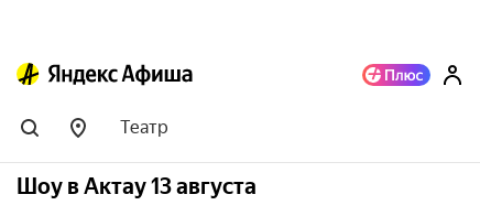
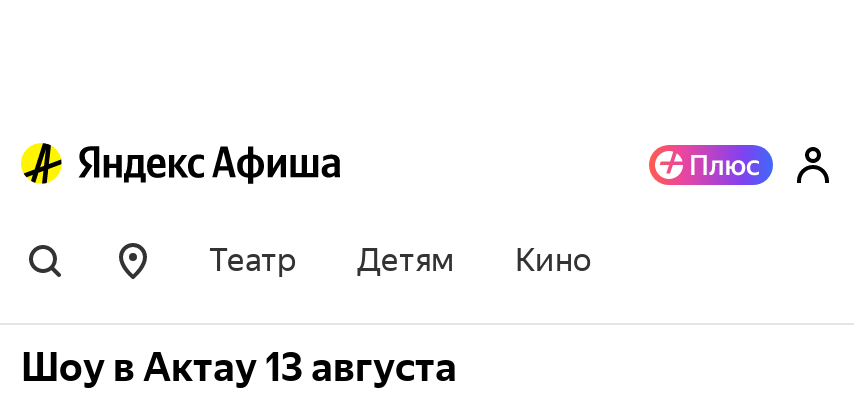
+ Детям
+ Кино
